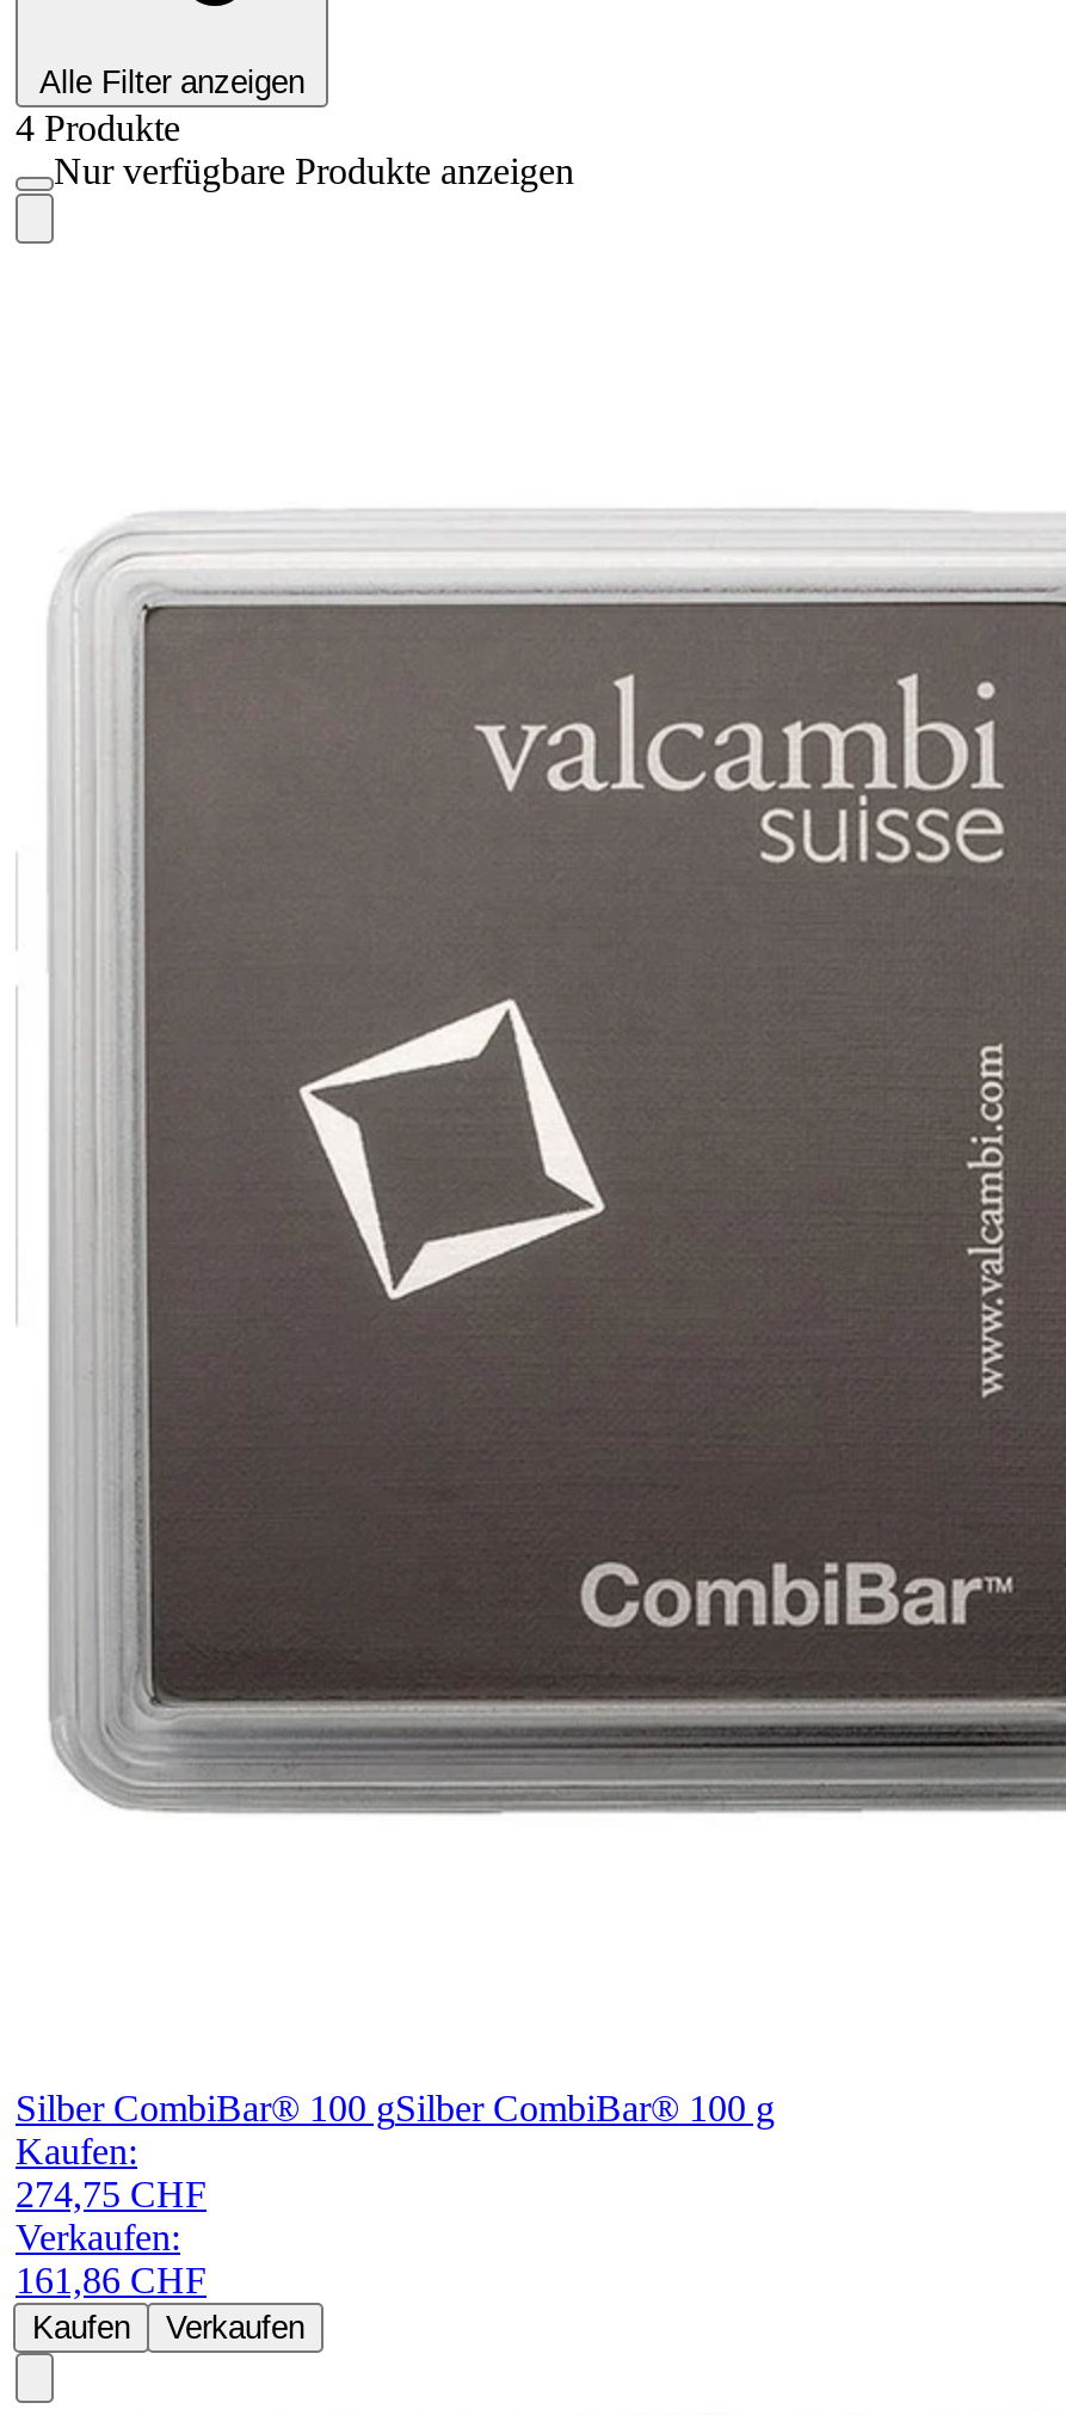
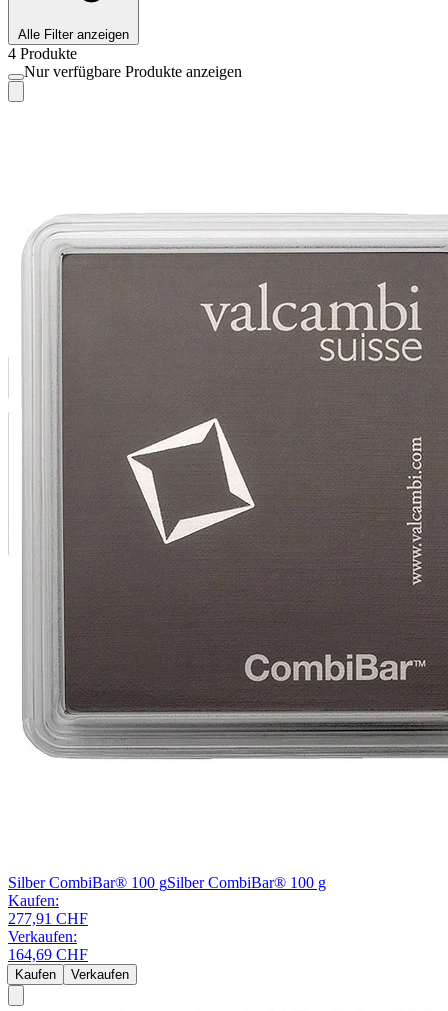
- 274,75 CHF
+ 277,91 CHF

- 161,86 CHF
+ 164,69 CHF
